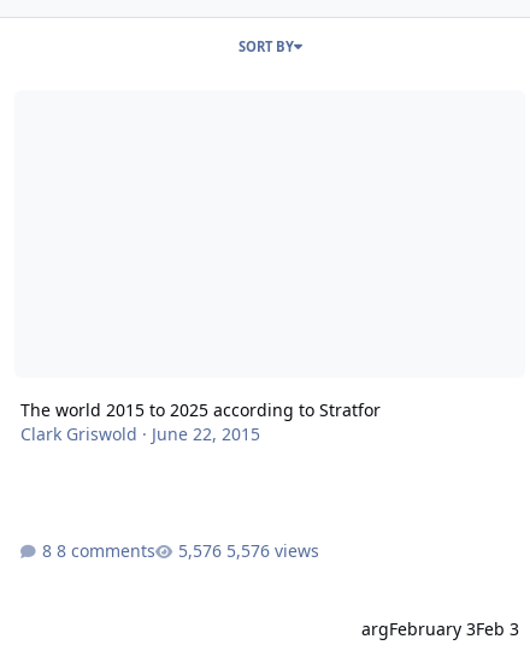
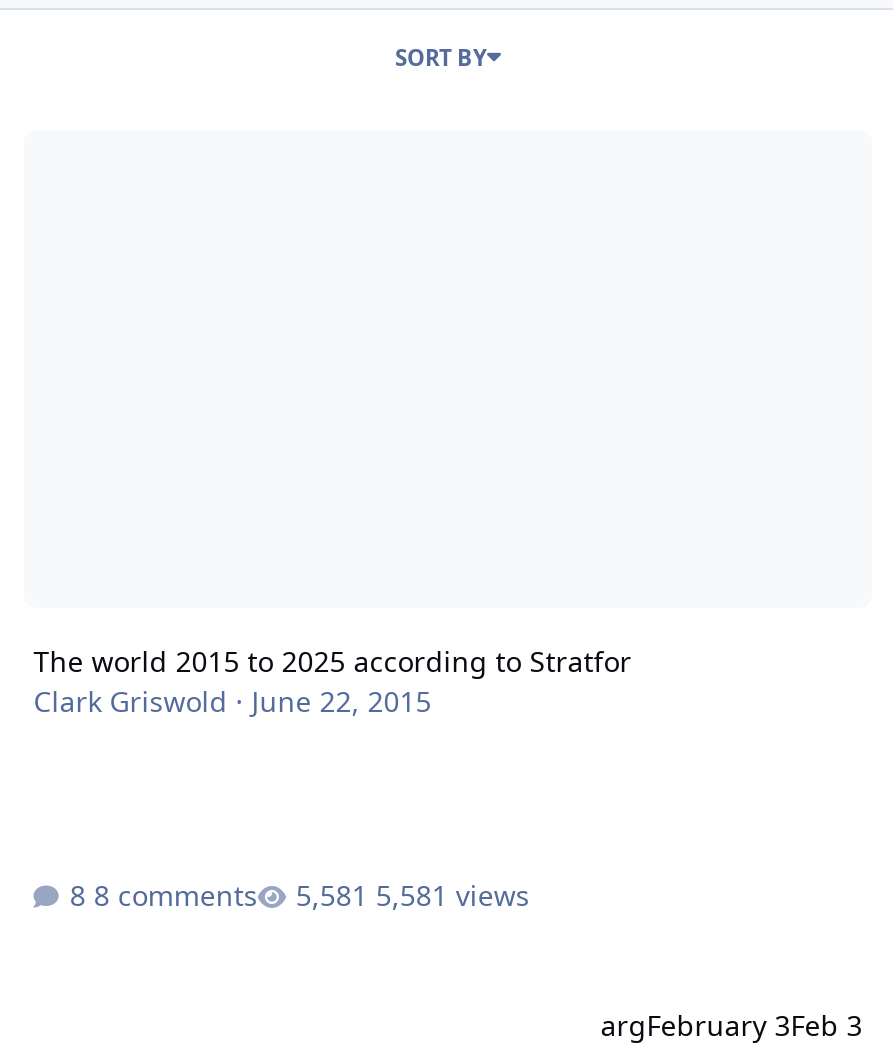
- 5,576 views
+ 5,581 views
